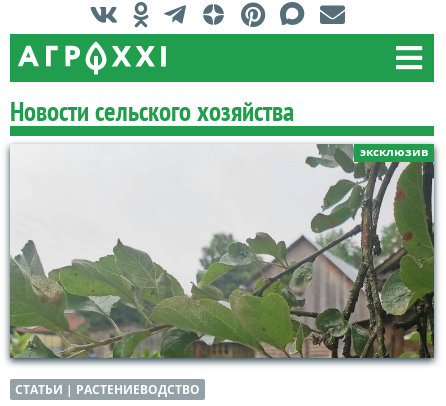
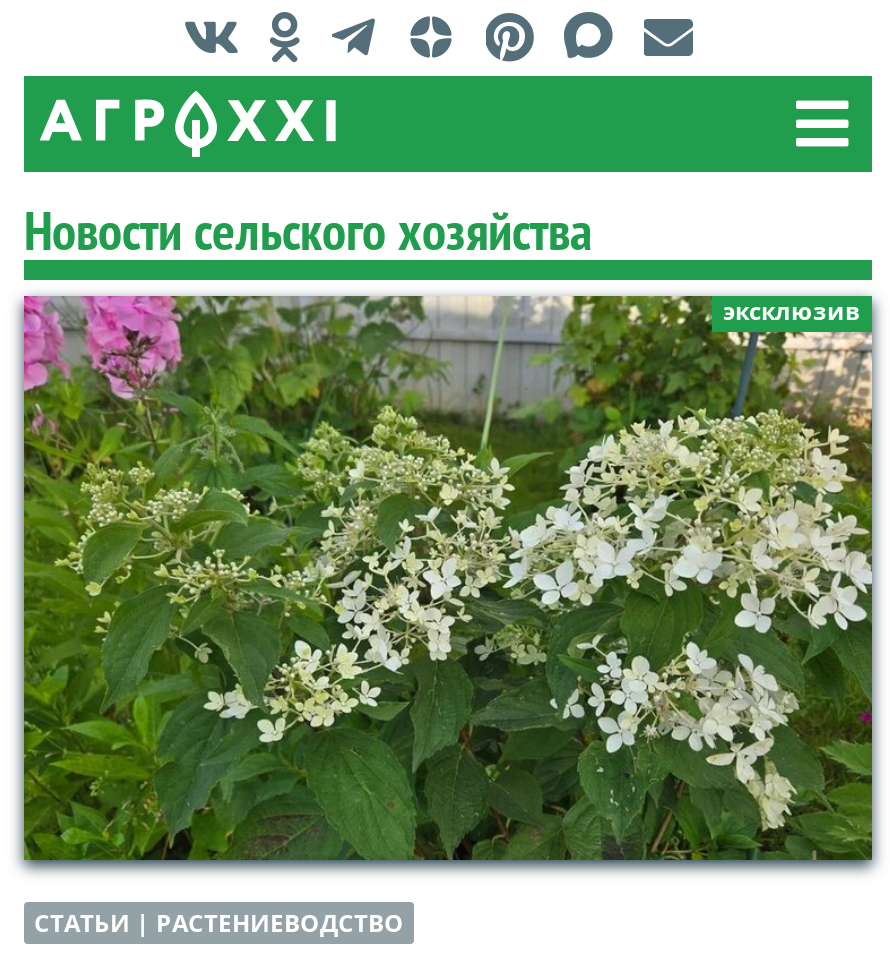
- [image]
+ [image]
